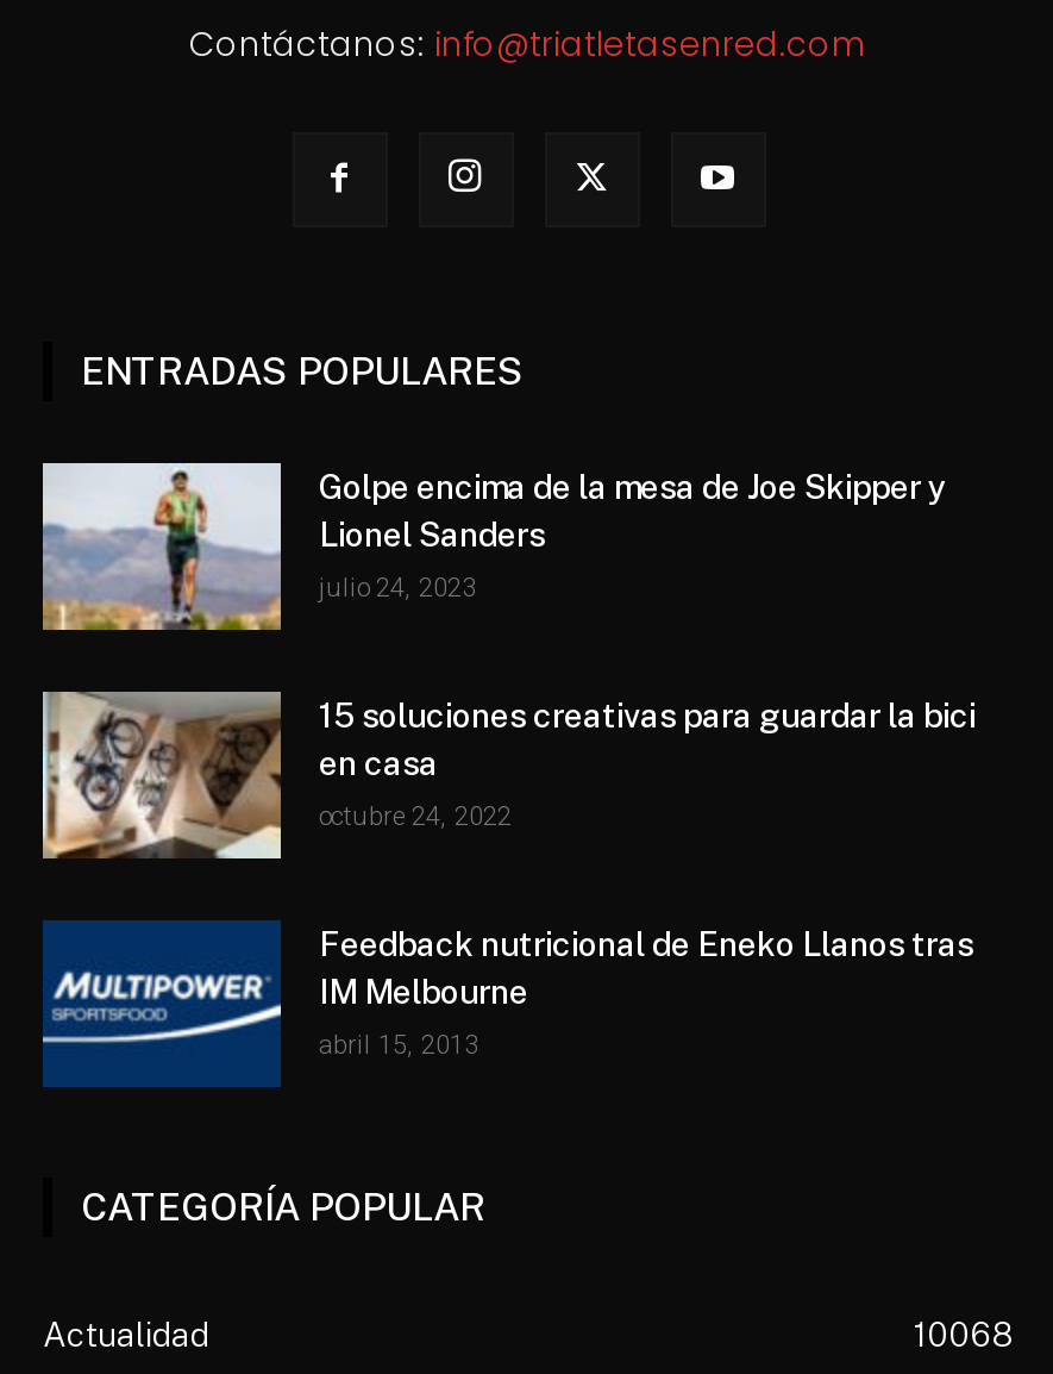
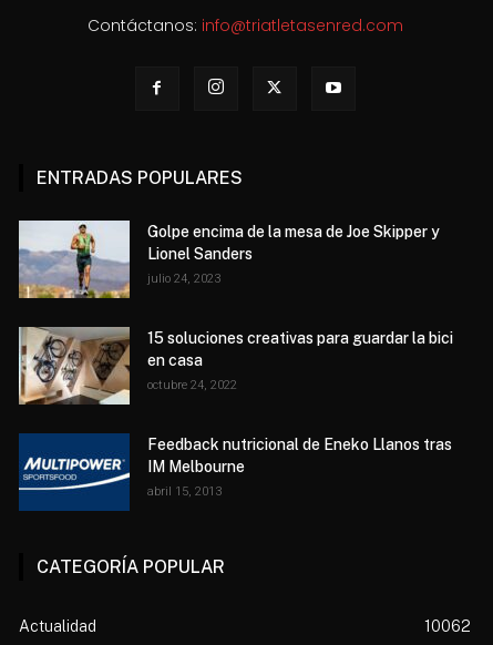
- 10068
+ 10062
